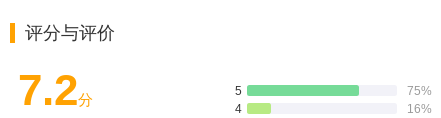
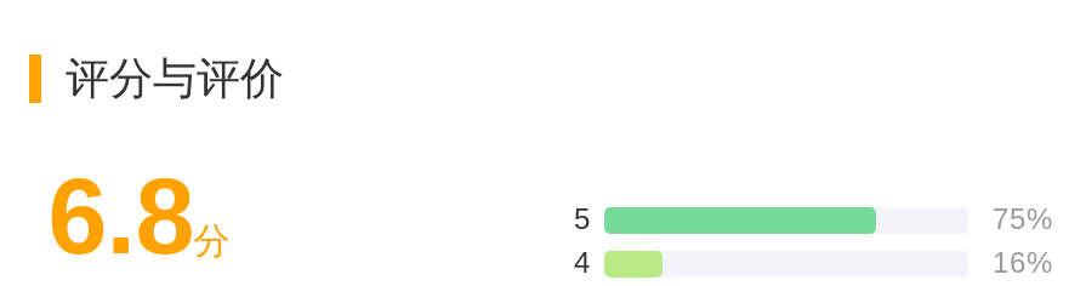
- 7.2分
+ 6.8分
